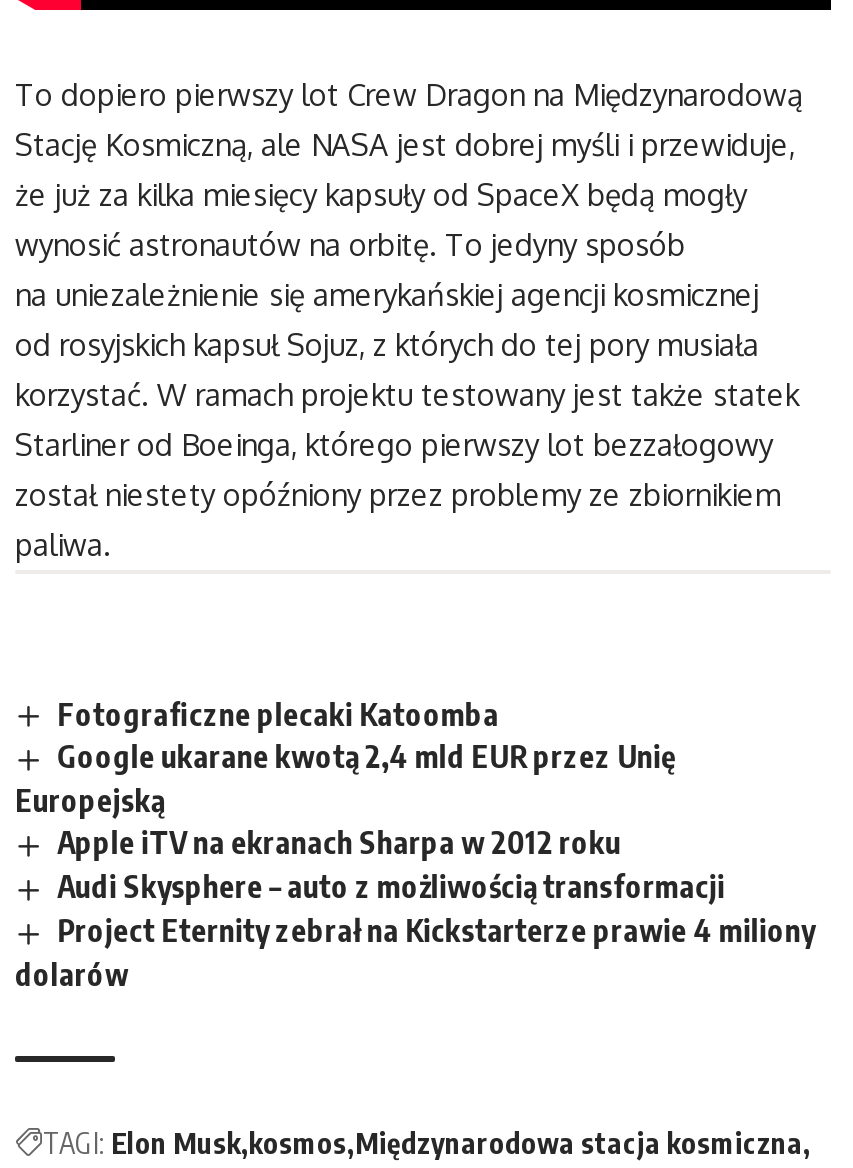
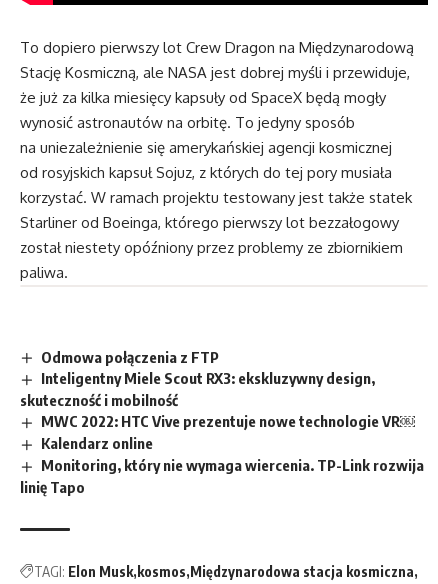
- Fotograficzne plecaki Katoomba
- Google ukarane kwotą 2,4 mld EUR przez Unię
- Europejską
- Apple iTV na ekranach Sharpa w 2012 roku
- Audi Skysphere – auto z możliwością transformacji
- Project Eternity zebrał na Kickstarterze prawie 4 miliony
- dolarów
+ Odmowa połączenia z FTP
+ Inteligentny Miele Scout RX3: ekskluzywny design,
+ skuteczność i mobilność
+ MWC 2022: HTC Vive prezentuje nowe technologie VR￼
+ Kalendarz online
+ Monitoring, który nie wymaga wiercenia. TP-Link rozwija
+ linię Tapo
